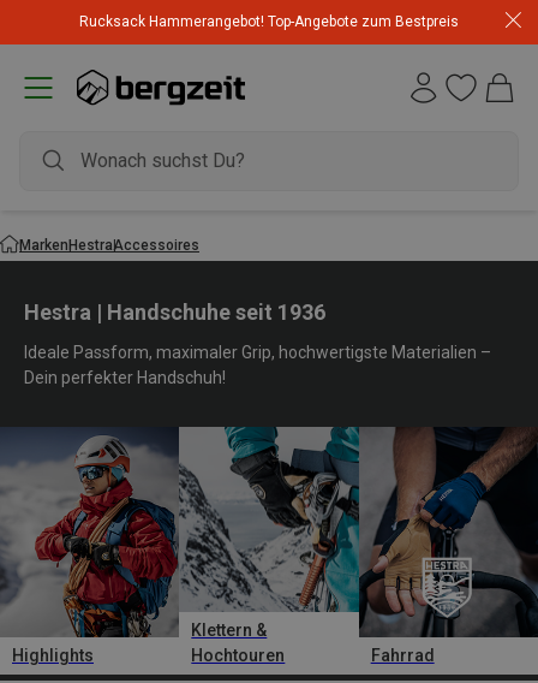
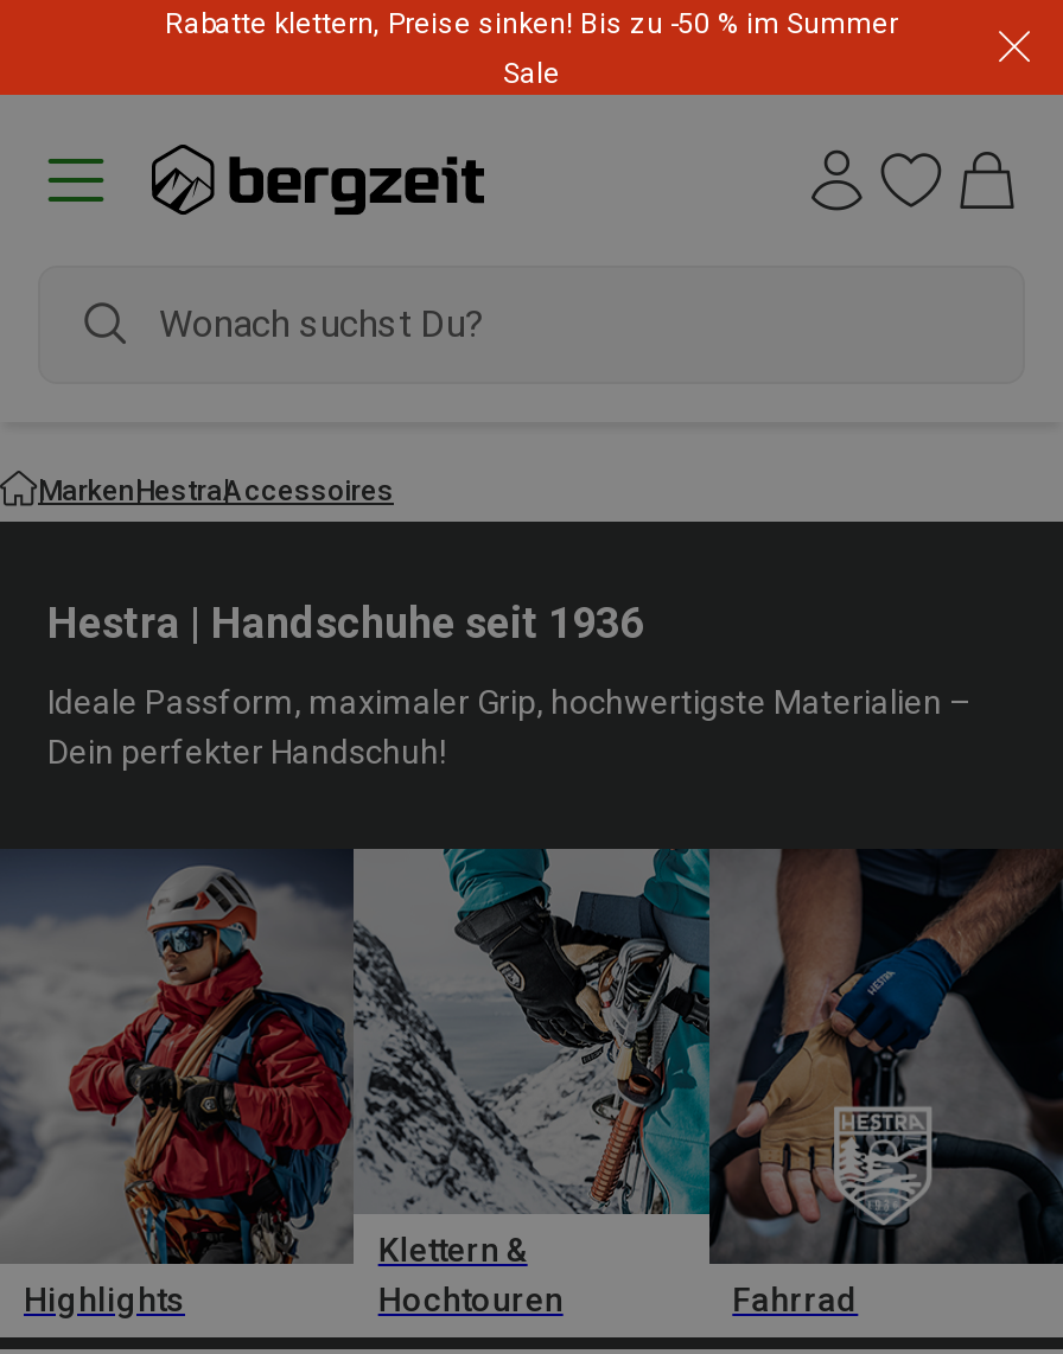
- Rucksack Hammerangebot! Top-Angebote zum Bestpreis
+ Rabatte klettern, Preise sinken! Bis zu -50 % im Summer
+ Sale
